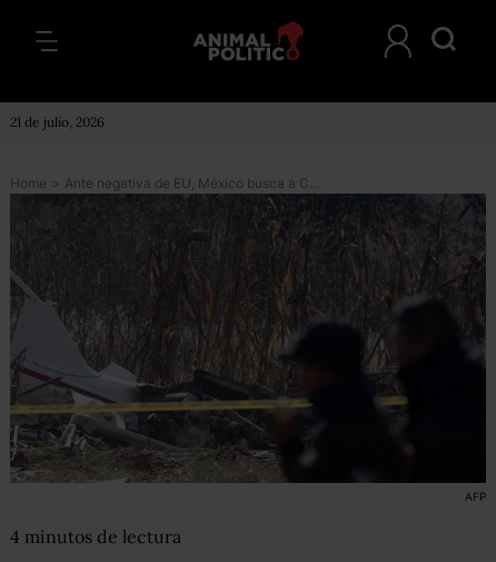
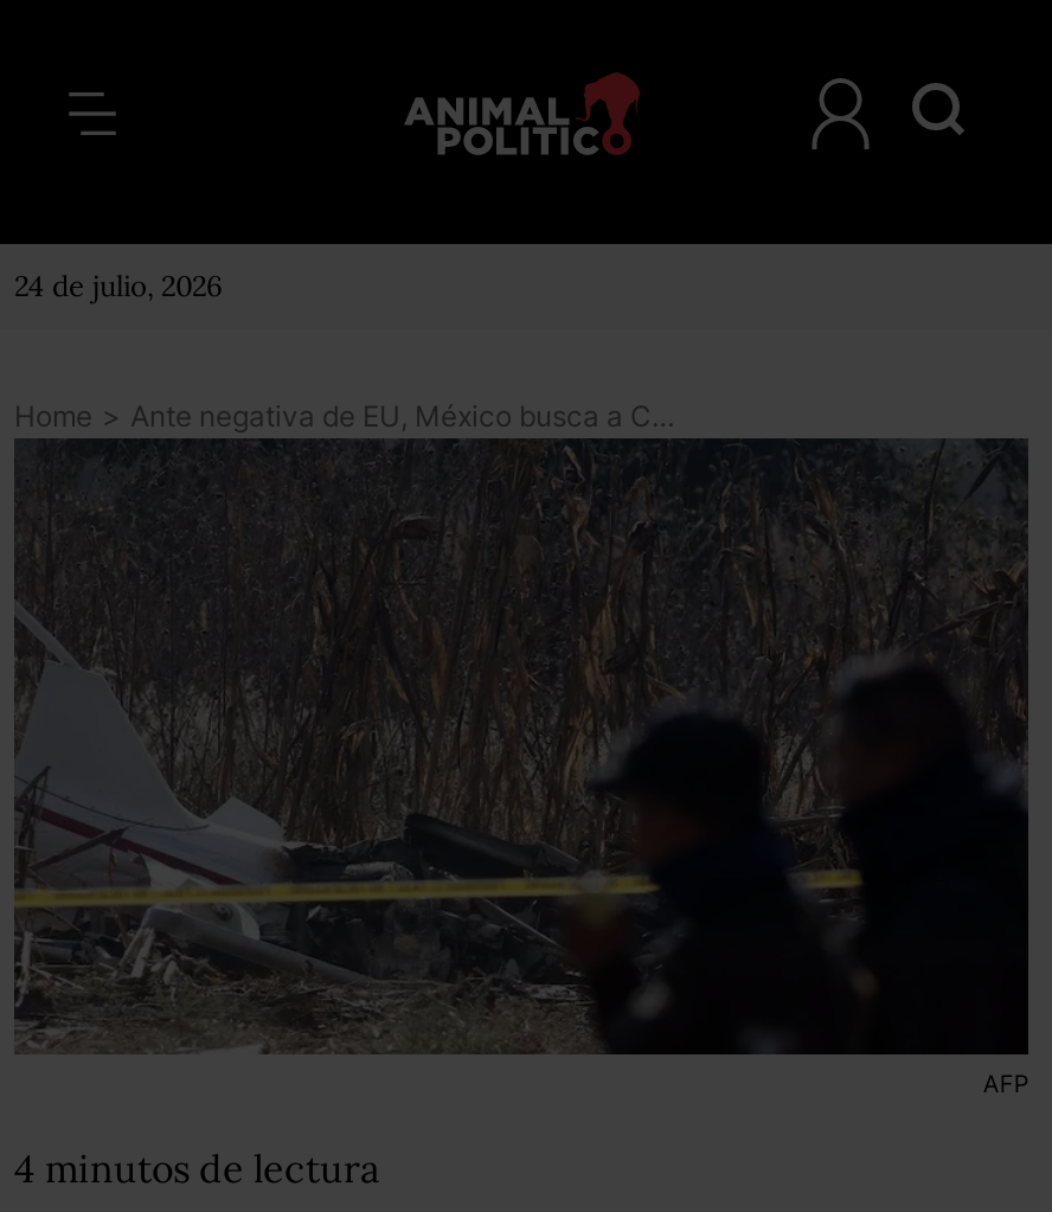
- 21 de julio, 2026
+ 24 de julio, 2026
